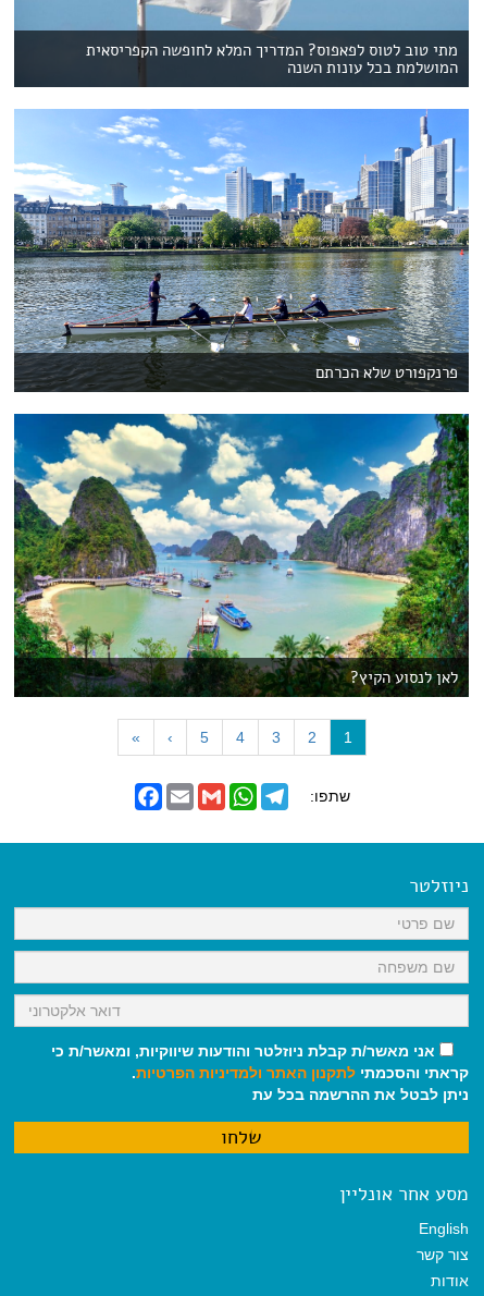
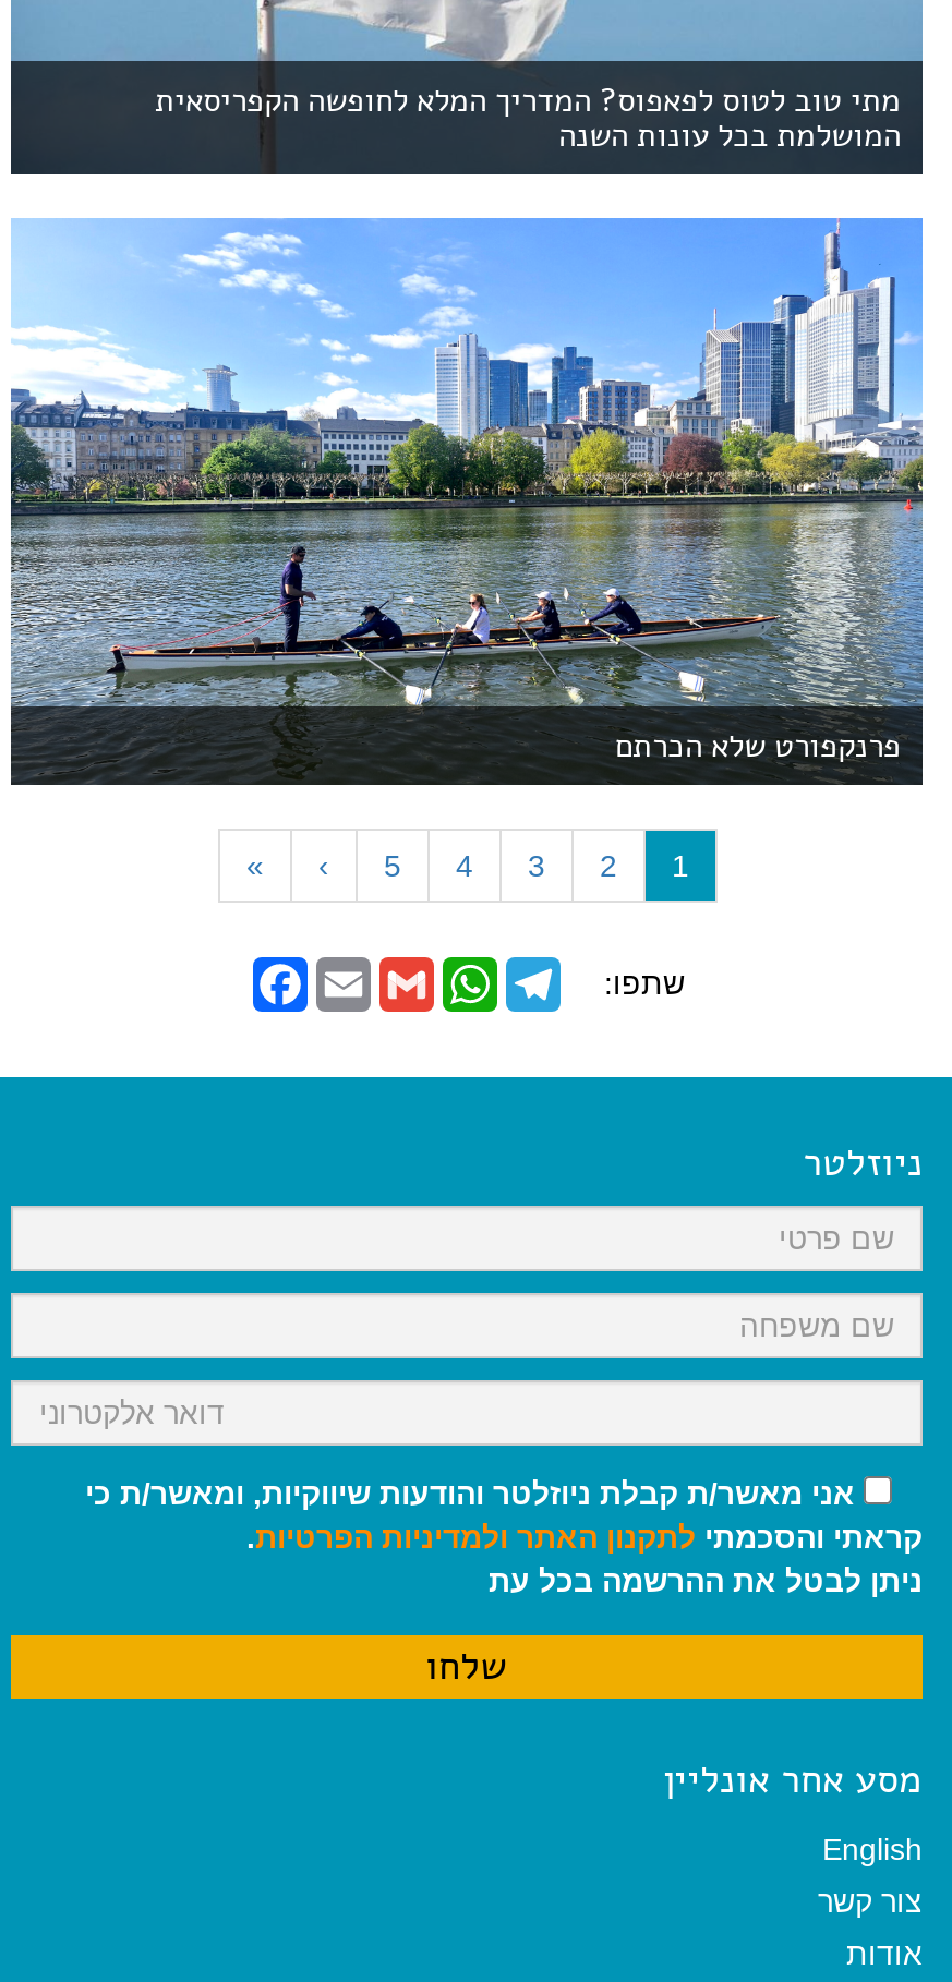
- [image]
- לאן לנסוע הקיץ?
